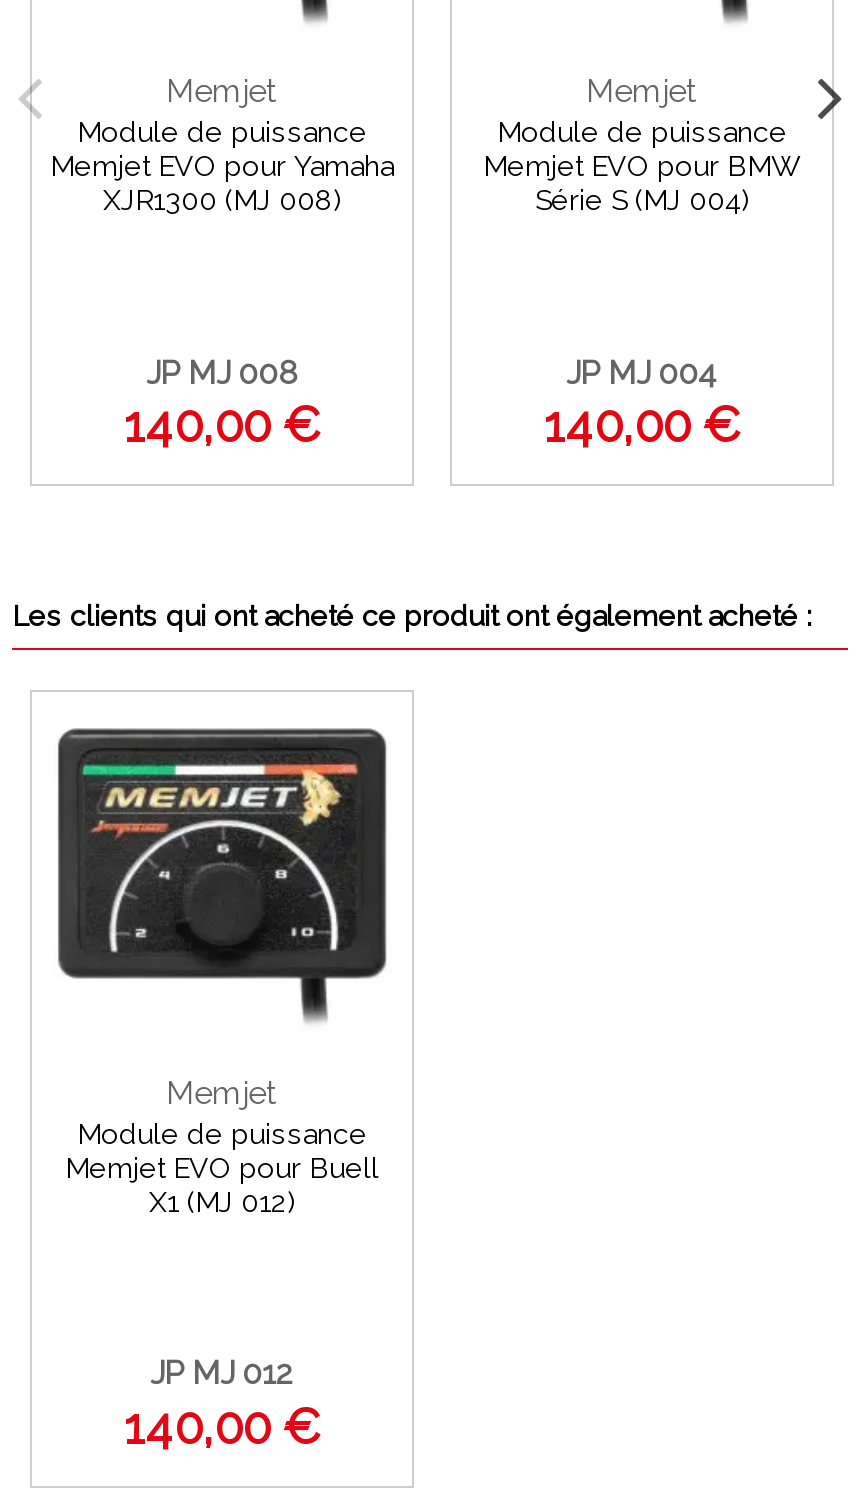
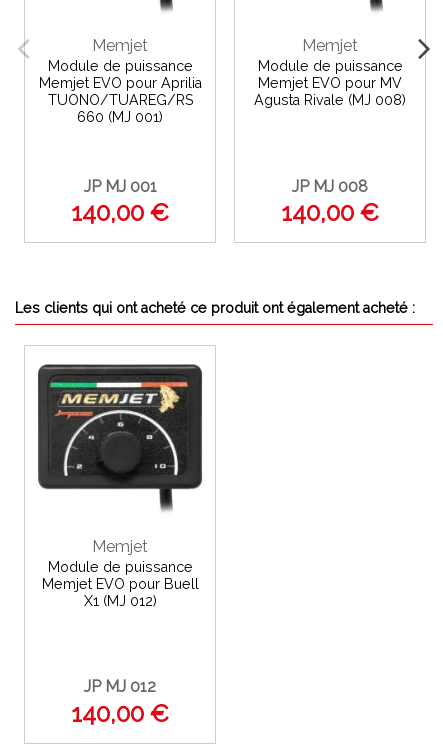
- Memjet EVO pour Yamaha
- XJR1300 (MJ 008)
+ Memjet EVO pour Aprilia
+ TUONO/TUAREG/RS
+ 660 (MJ 001)

- Memjet EVO pour BMW
+ Memjet EVO pour MV

- Série S (MJ 004)
+ Agusta Rivale (MJ 008)

- JP MJ 008
+ JP MJ 001

- JP MJ 004
+ JP MJ 008
